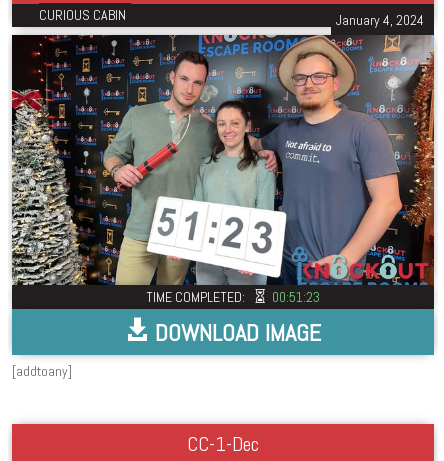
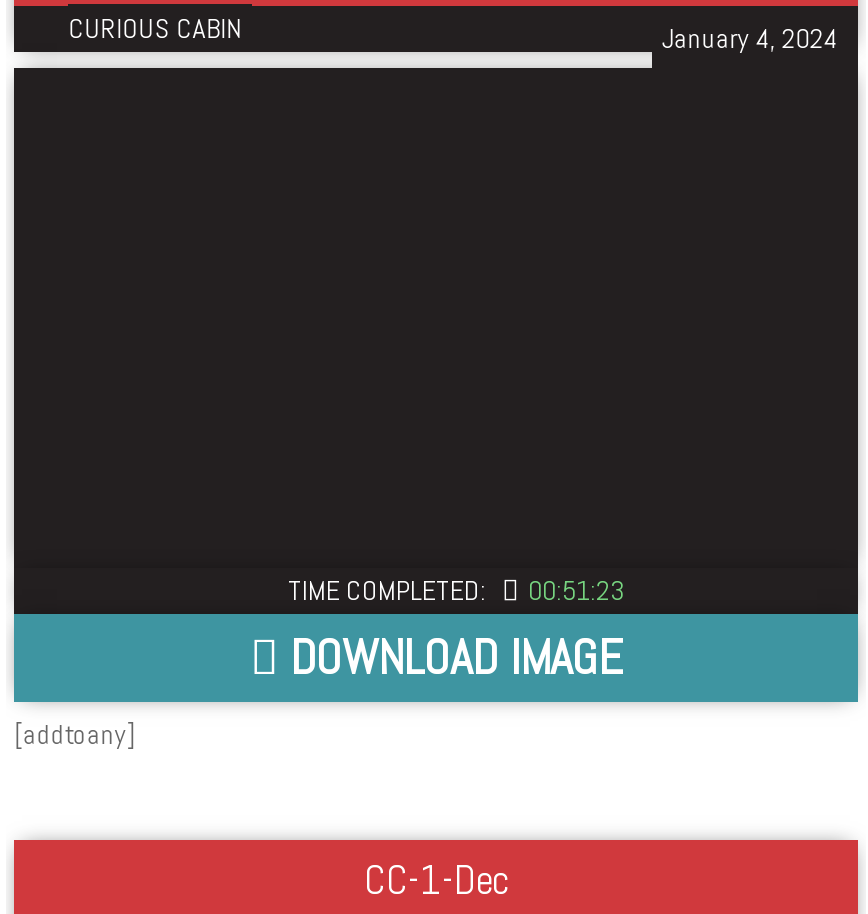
- [image]
